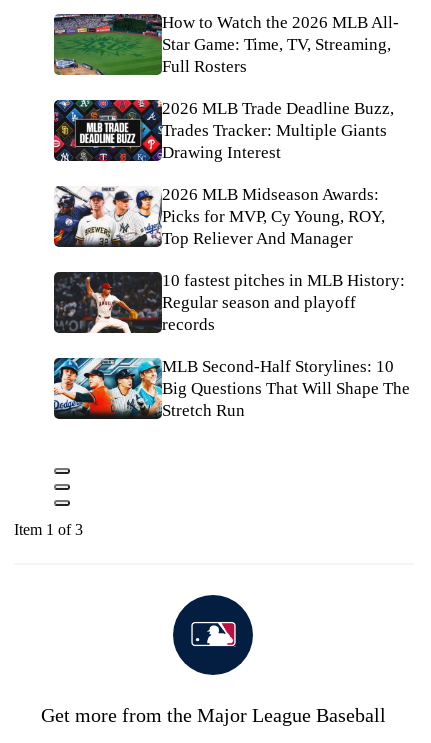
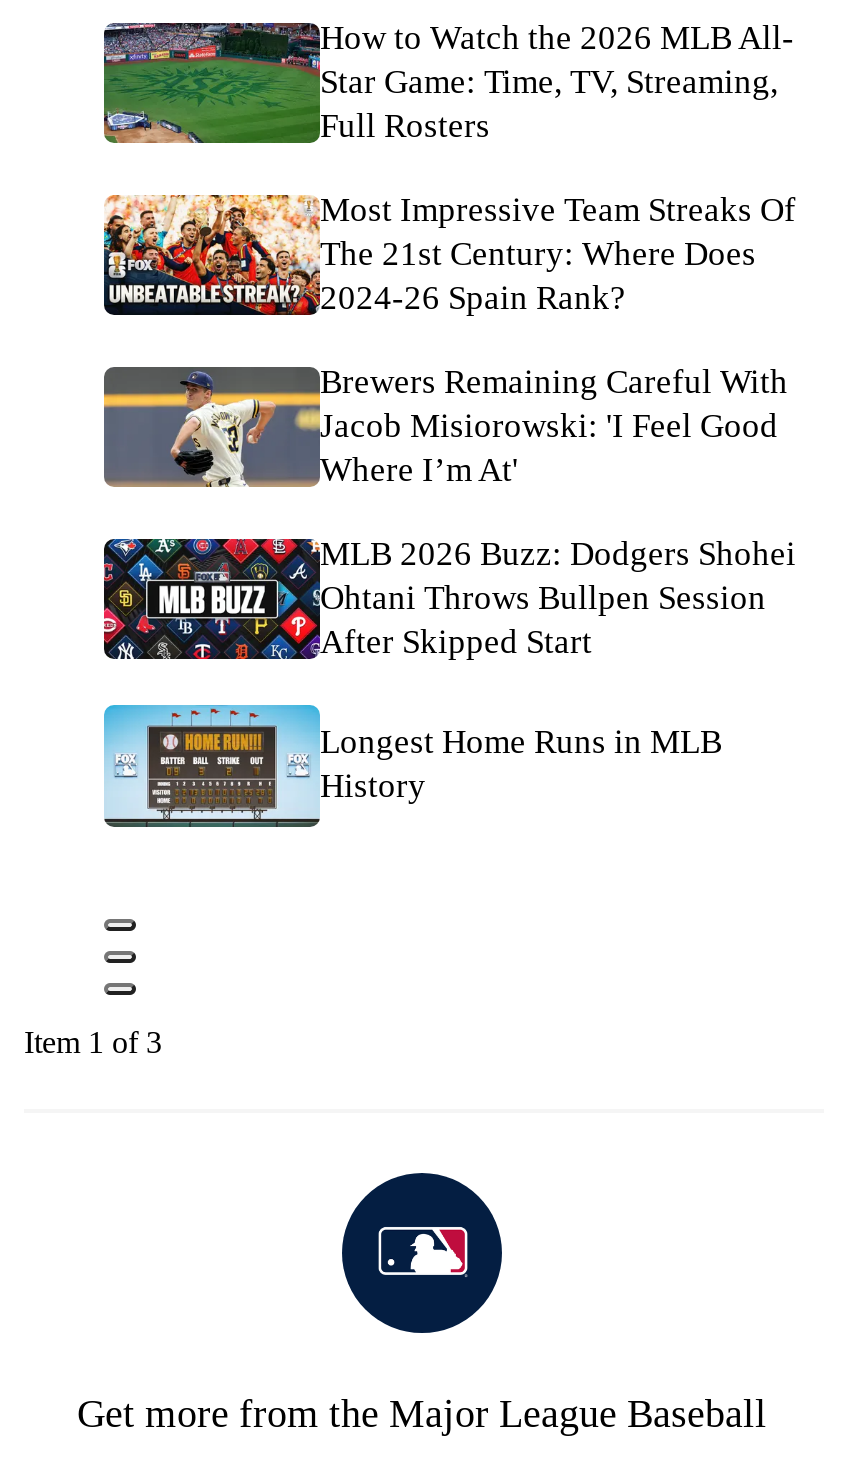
- [image]
- 2026 MLB Trade Deadline Buzz,
- Trades Tracker: Multiple Giants
- Drawing Interest
+ [image]
+ Most Impressive Team Streaks Of
+ The 21st Century: Where Does
+ 2024-26 Spain Rank?

- [image]
- 2026 MLB Midseason Awards:
- Picks for MVP, Cy Young, ROY,
- Top Reliever And Manager
+ [image]
+ Brewers Remaining Careful With
+ Jacob Misiorowski: 'I Feel Good
+ Where I’m At'

- [image]
- 10 fastest pitches in MLB History:
- Regular season and playoff
- records
+ [image]
+ MLB 2026 Buzz: Dodgers Shohei
+ Ohtani Throws Bullpen Session
+ After Skipped Start

- [image]
- MLB Second-Half Storylines: 10
- Big Questions That Will Shape The
- Stretch Run
+ [image]
+ Longest Home Runs in MLB
+ History
